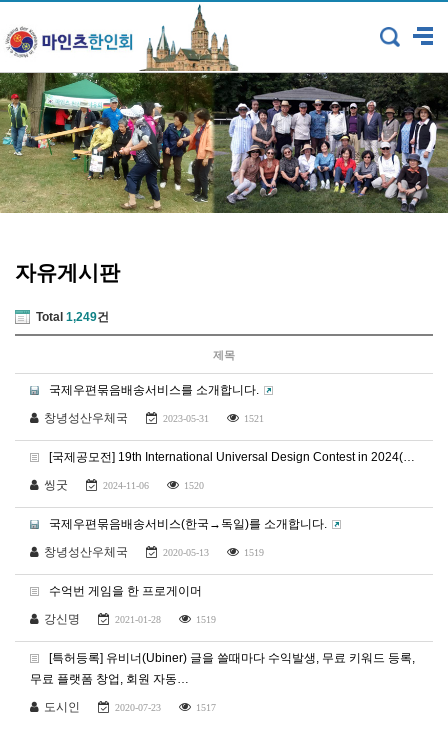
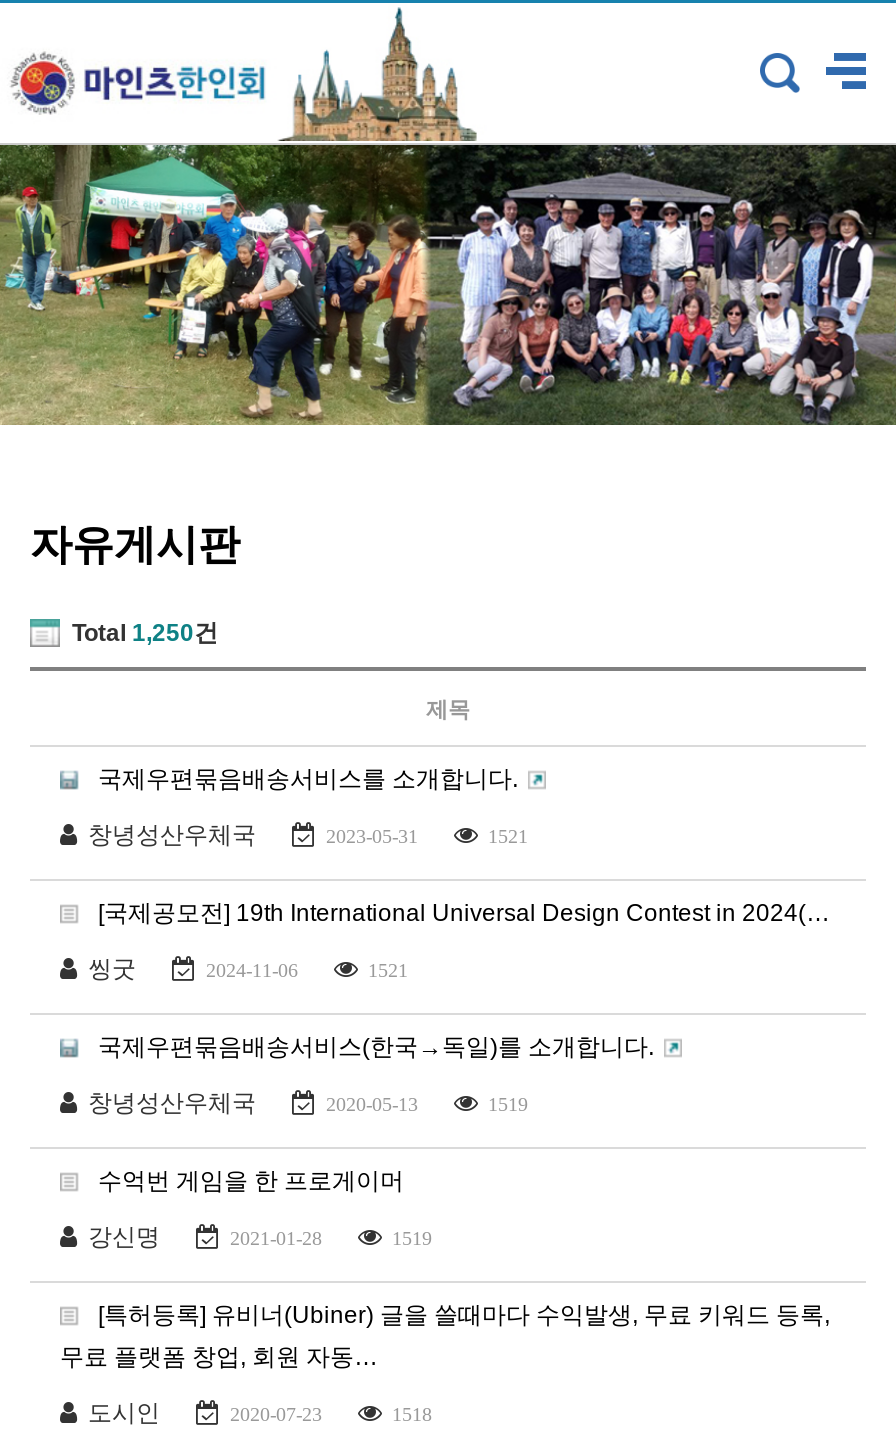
- Total 1,249건
+ Total 1,250건

- 1520
+ 1521

- 1517
+ 1518
